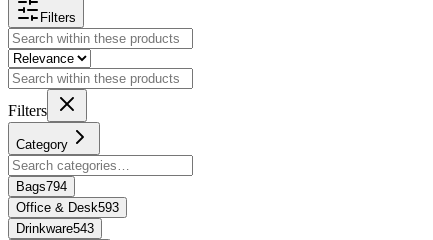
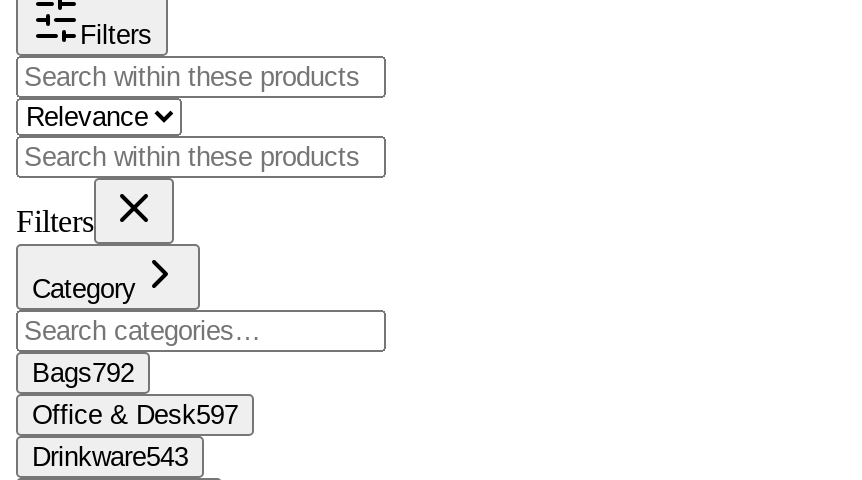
- Bags794
+ Bags792

- Office & Desk593
+ Office & Desk597
